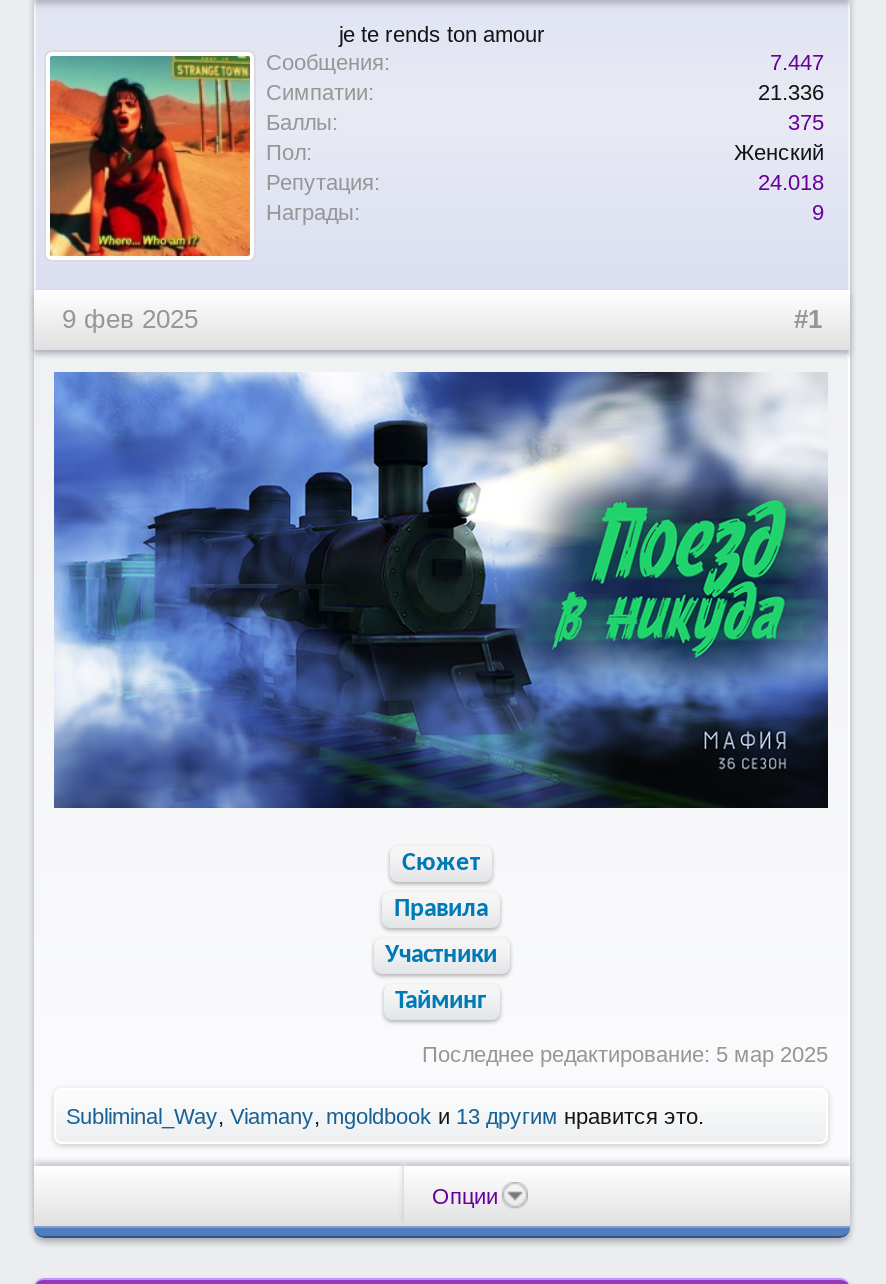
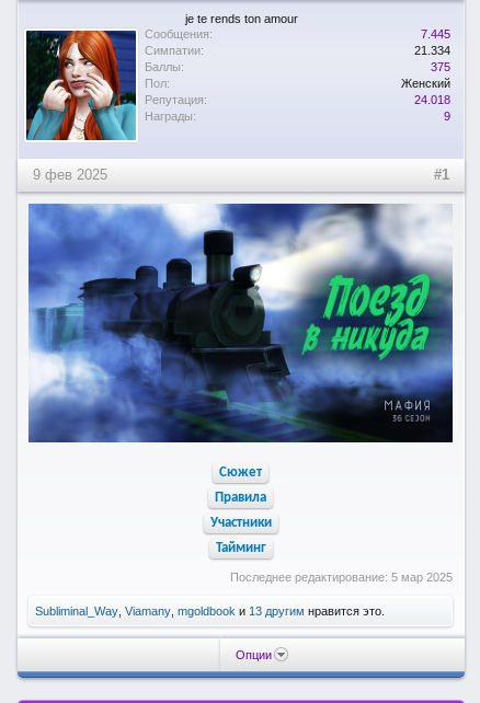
- [image]
+ [image]

- 7.447
+ 7.445

- 21.336
+ 21.334
